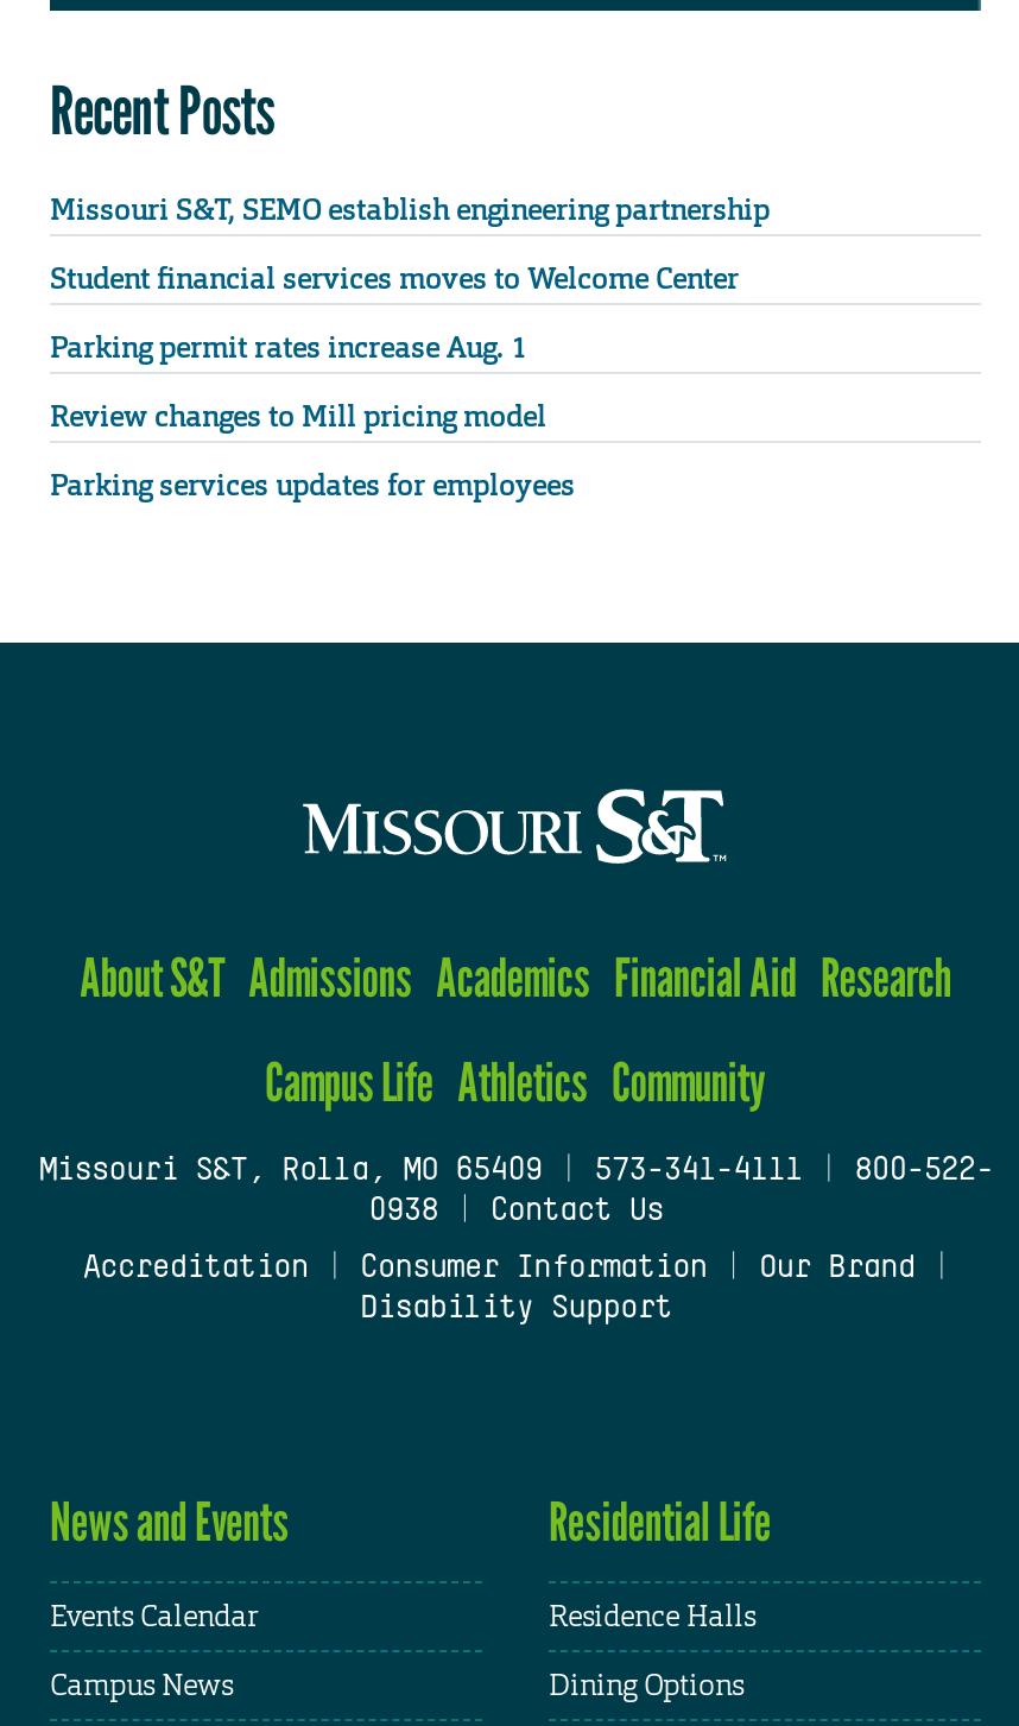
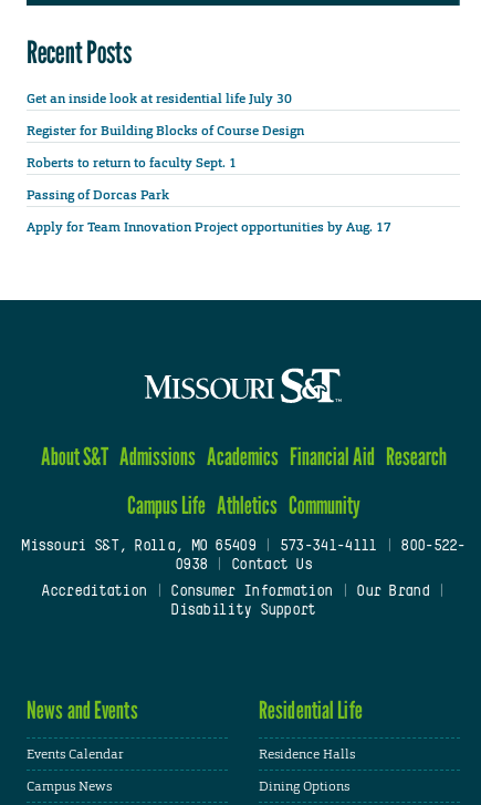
- Missouri S&T, SEMO establish engineering partnership
+ Get an inside look at residential life July 30

- Student financial services moves to Welcome Center
+ Register for Building Blocks of Course Design

- Parking permit rates increase Aug. 1
+ Roberts to return to faculty Sept. 1

- Review changes to Mill pricing model
+ Passing of Dorcas Park

- Parking services updates for employees
+ Apply for Team Innovation Project opportunities by Aug. 17
